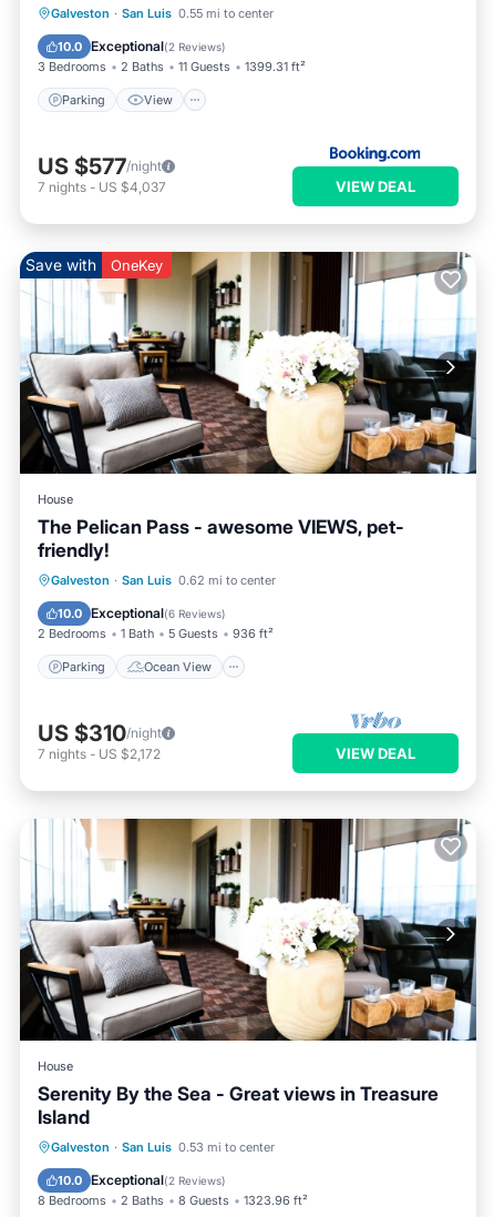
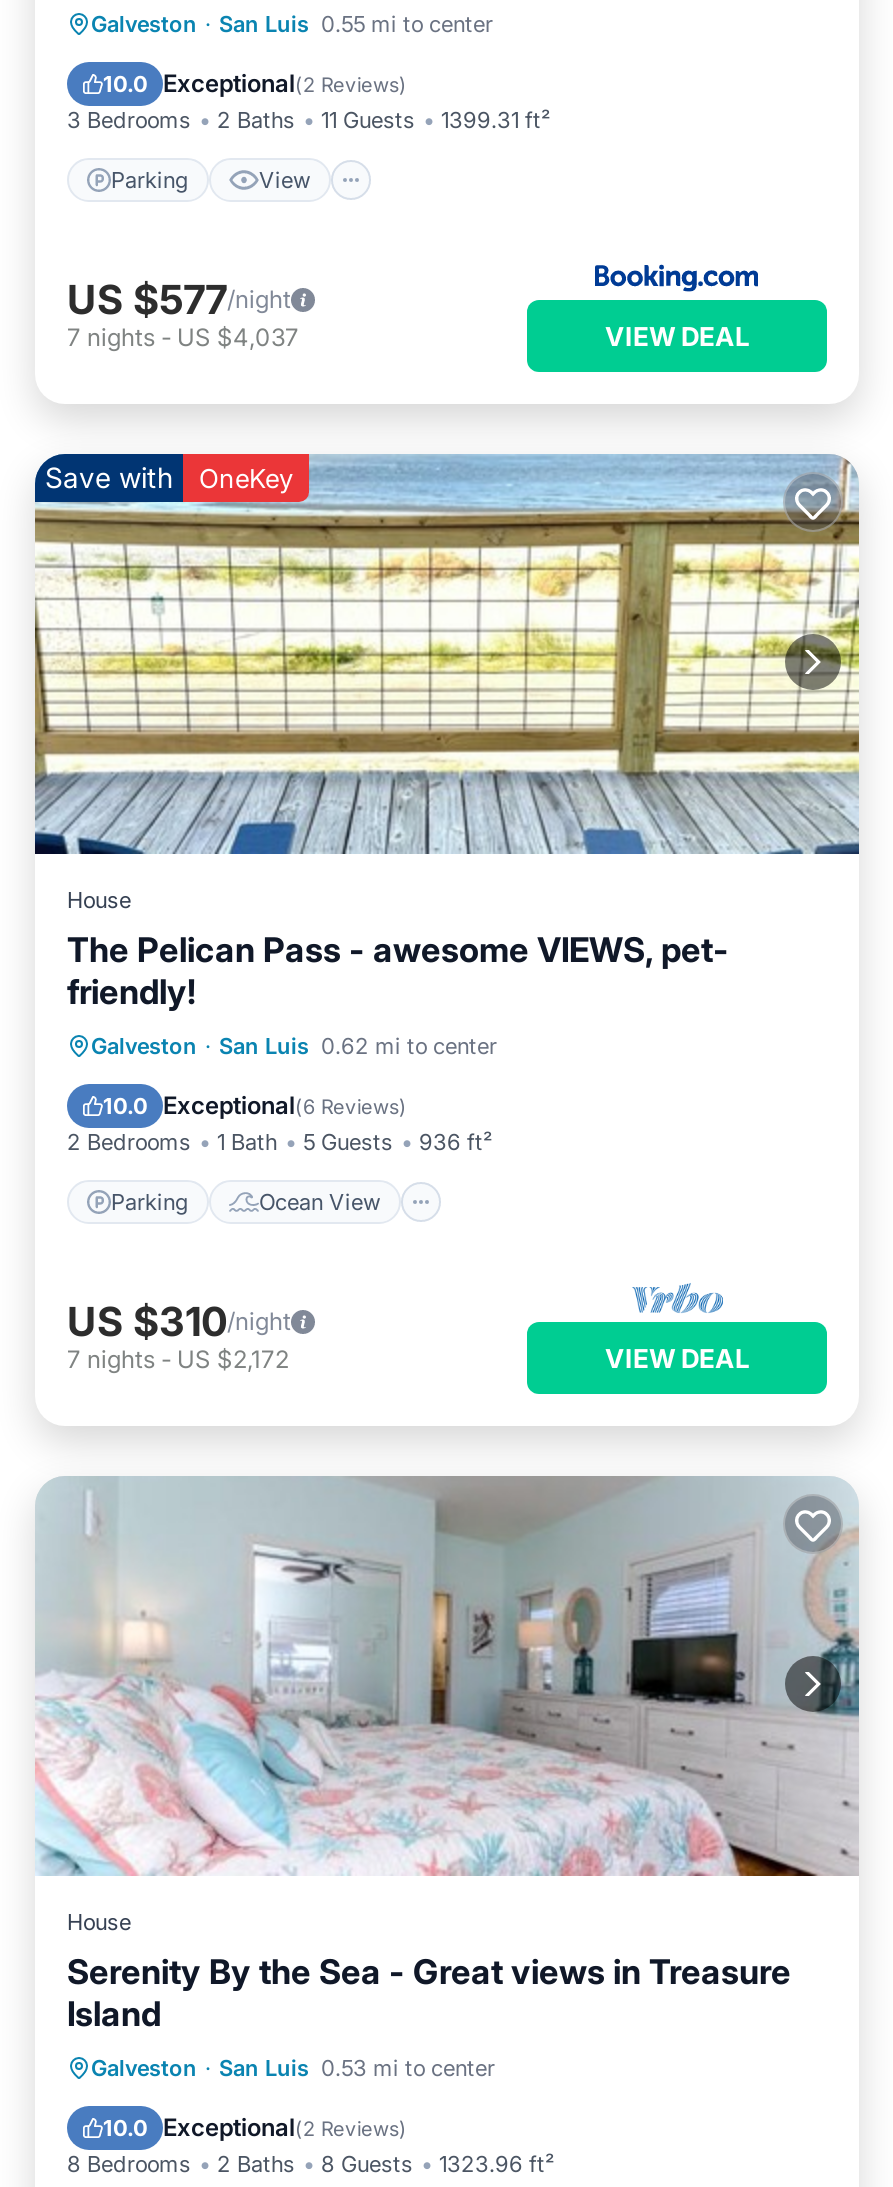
- [image]
+ [image]

- [image]
+ [image]
